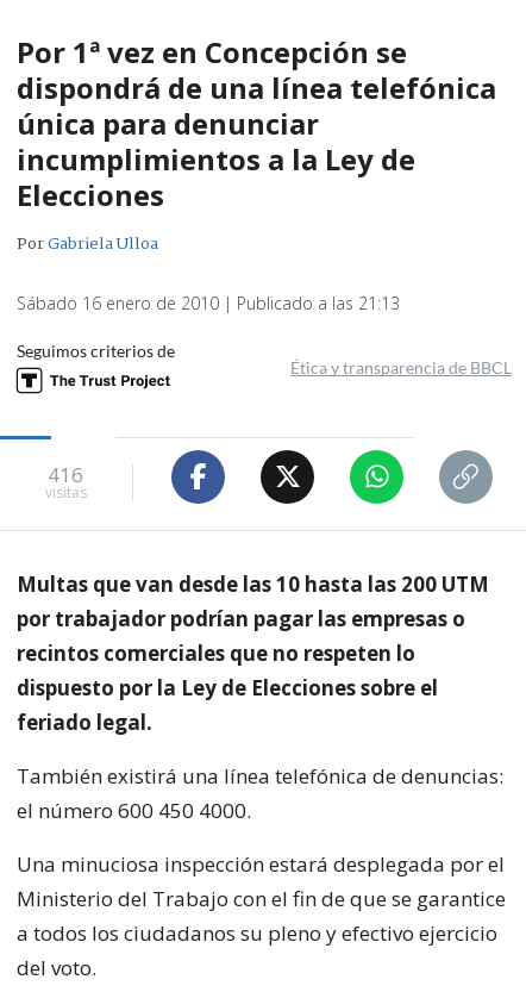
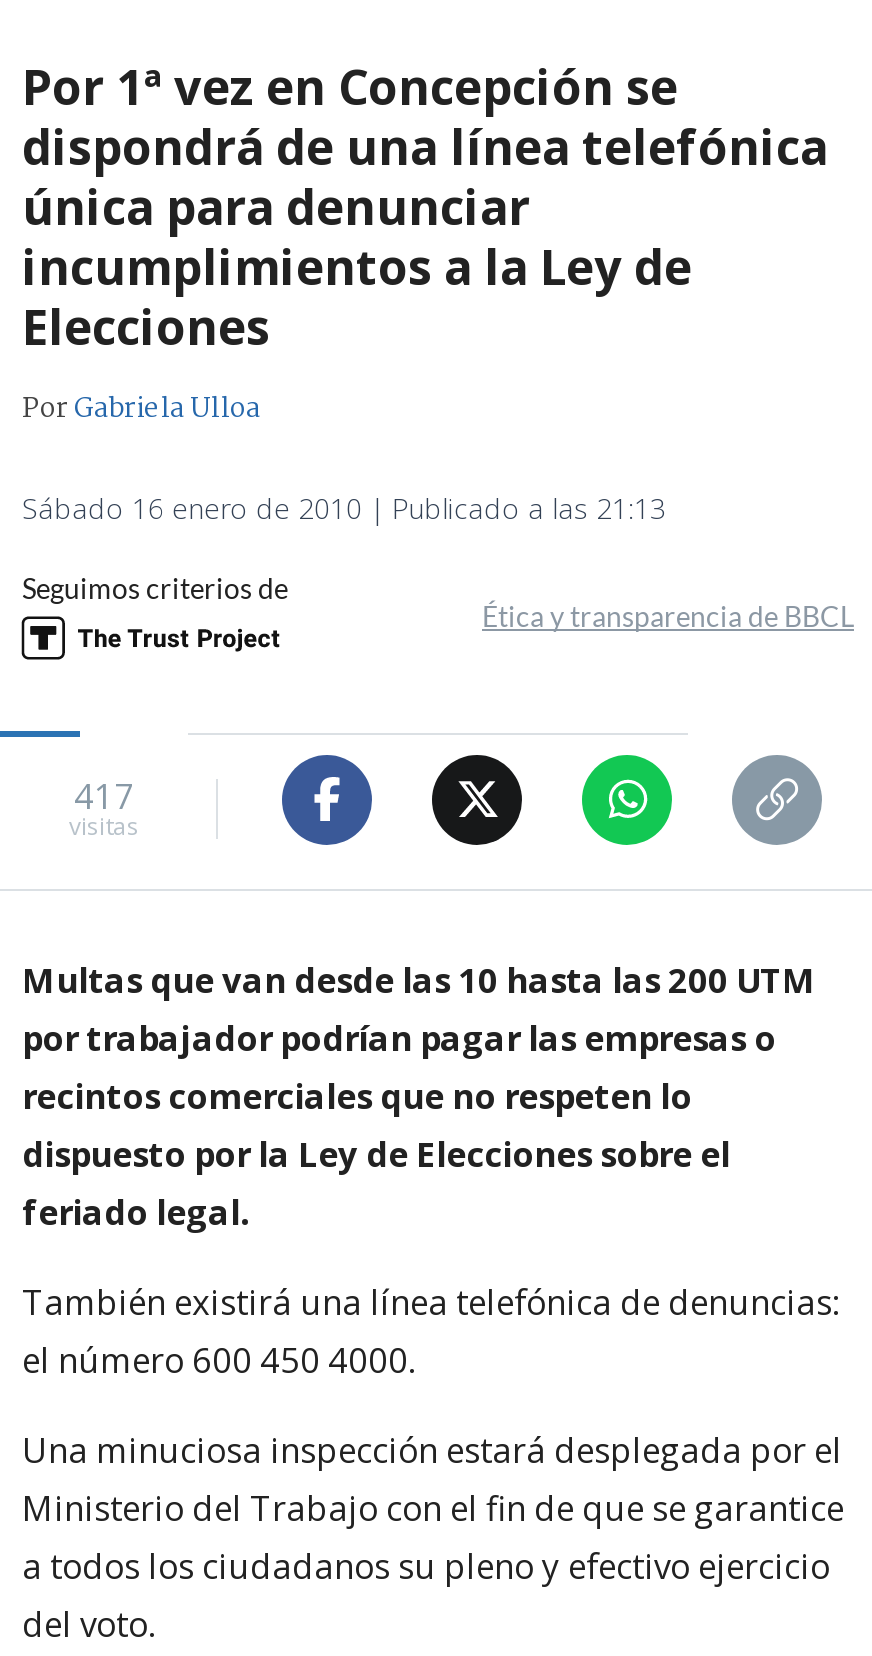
- 416
+ 417
